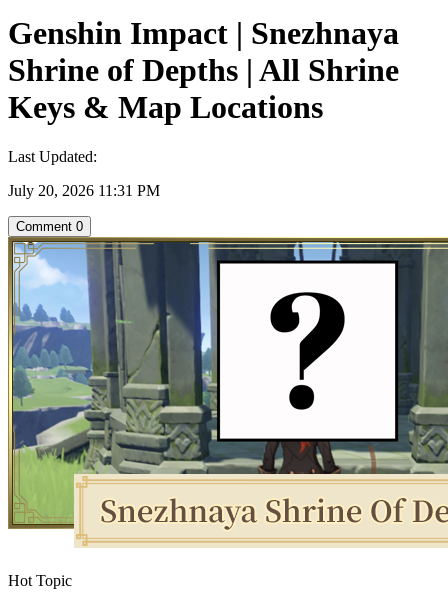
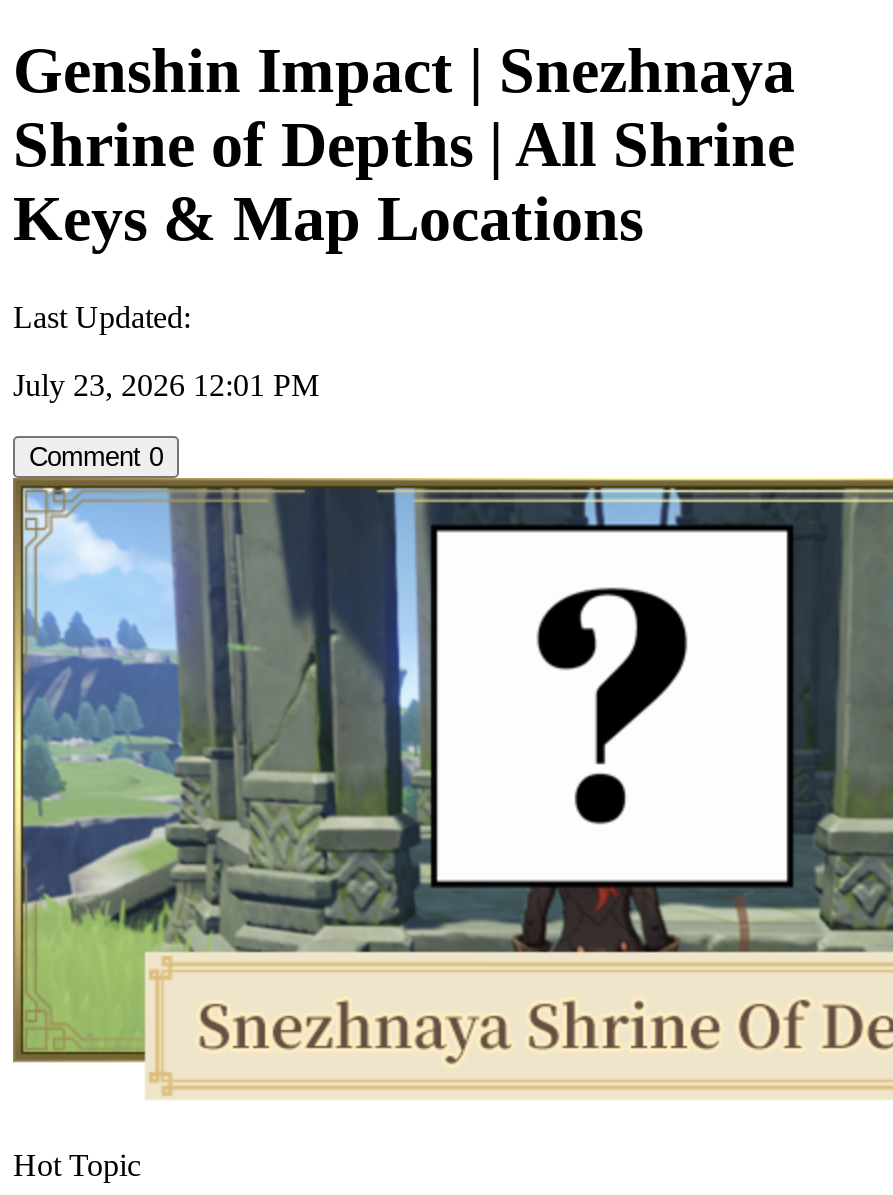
- July 20, 2026 11:31 PM
+ July 23, 2026 12:01 PM
